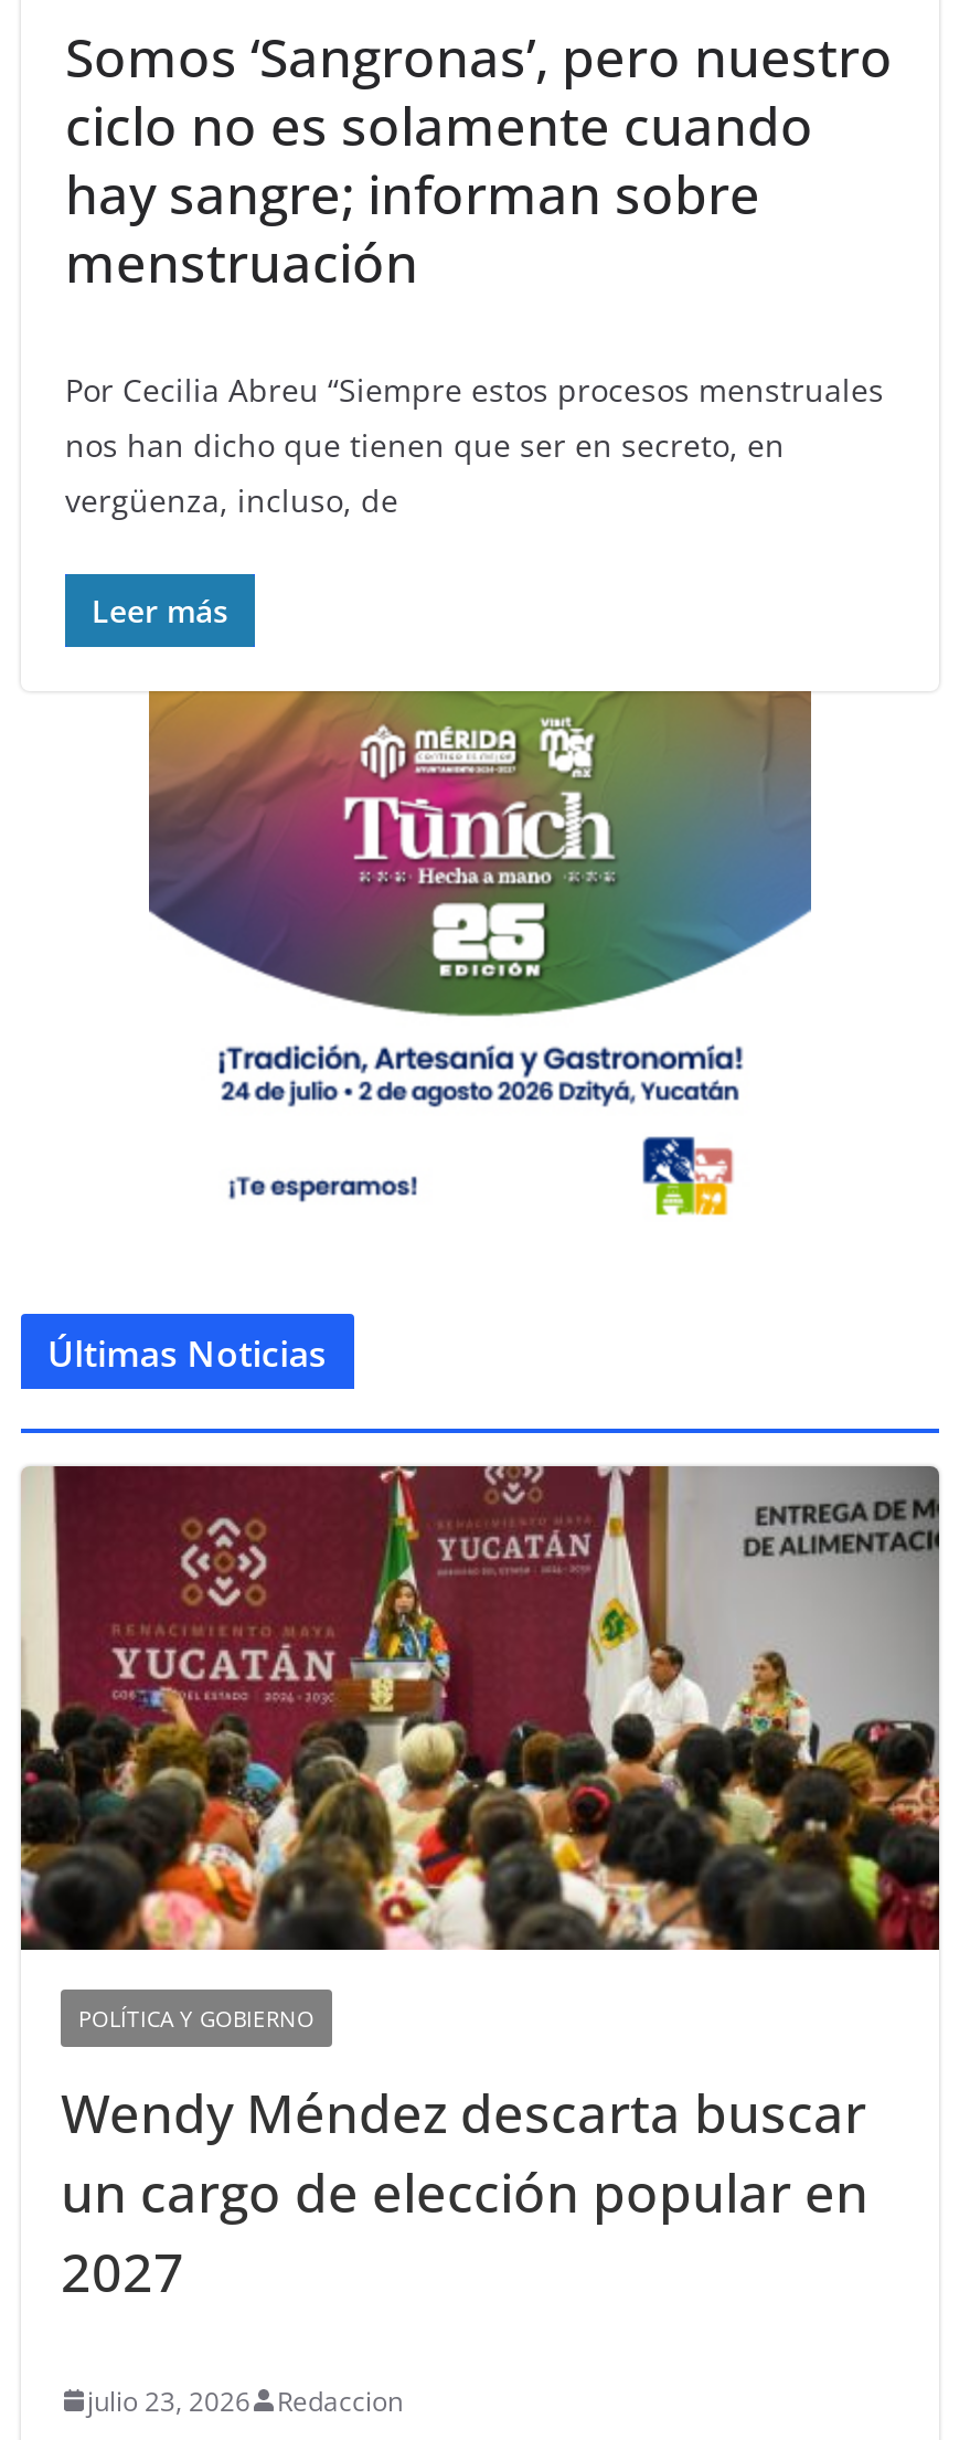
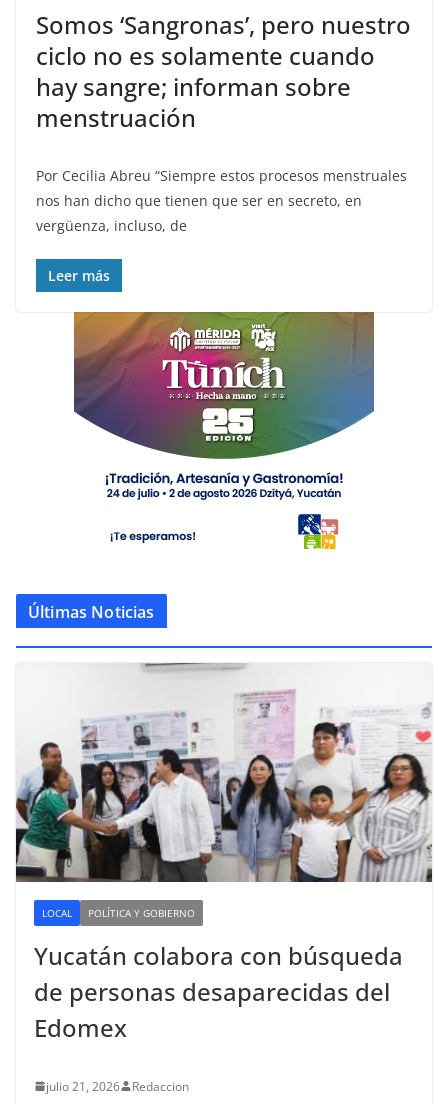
- [image]
+ [image]

+ LOCAL

- Wendy Méndez descarta buscar
- un cargo de elección popular en
- 2027
+ Yucatán colabora con búsqueda
+ de personas desaparecidas del
+ Edomex

- julio 23, 2026 Redaccion
+ julio 21, 2026 Redaccion
